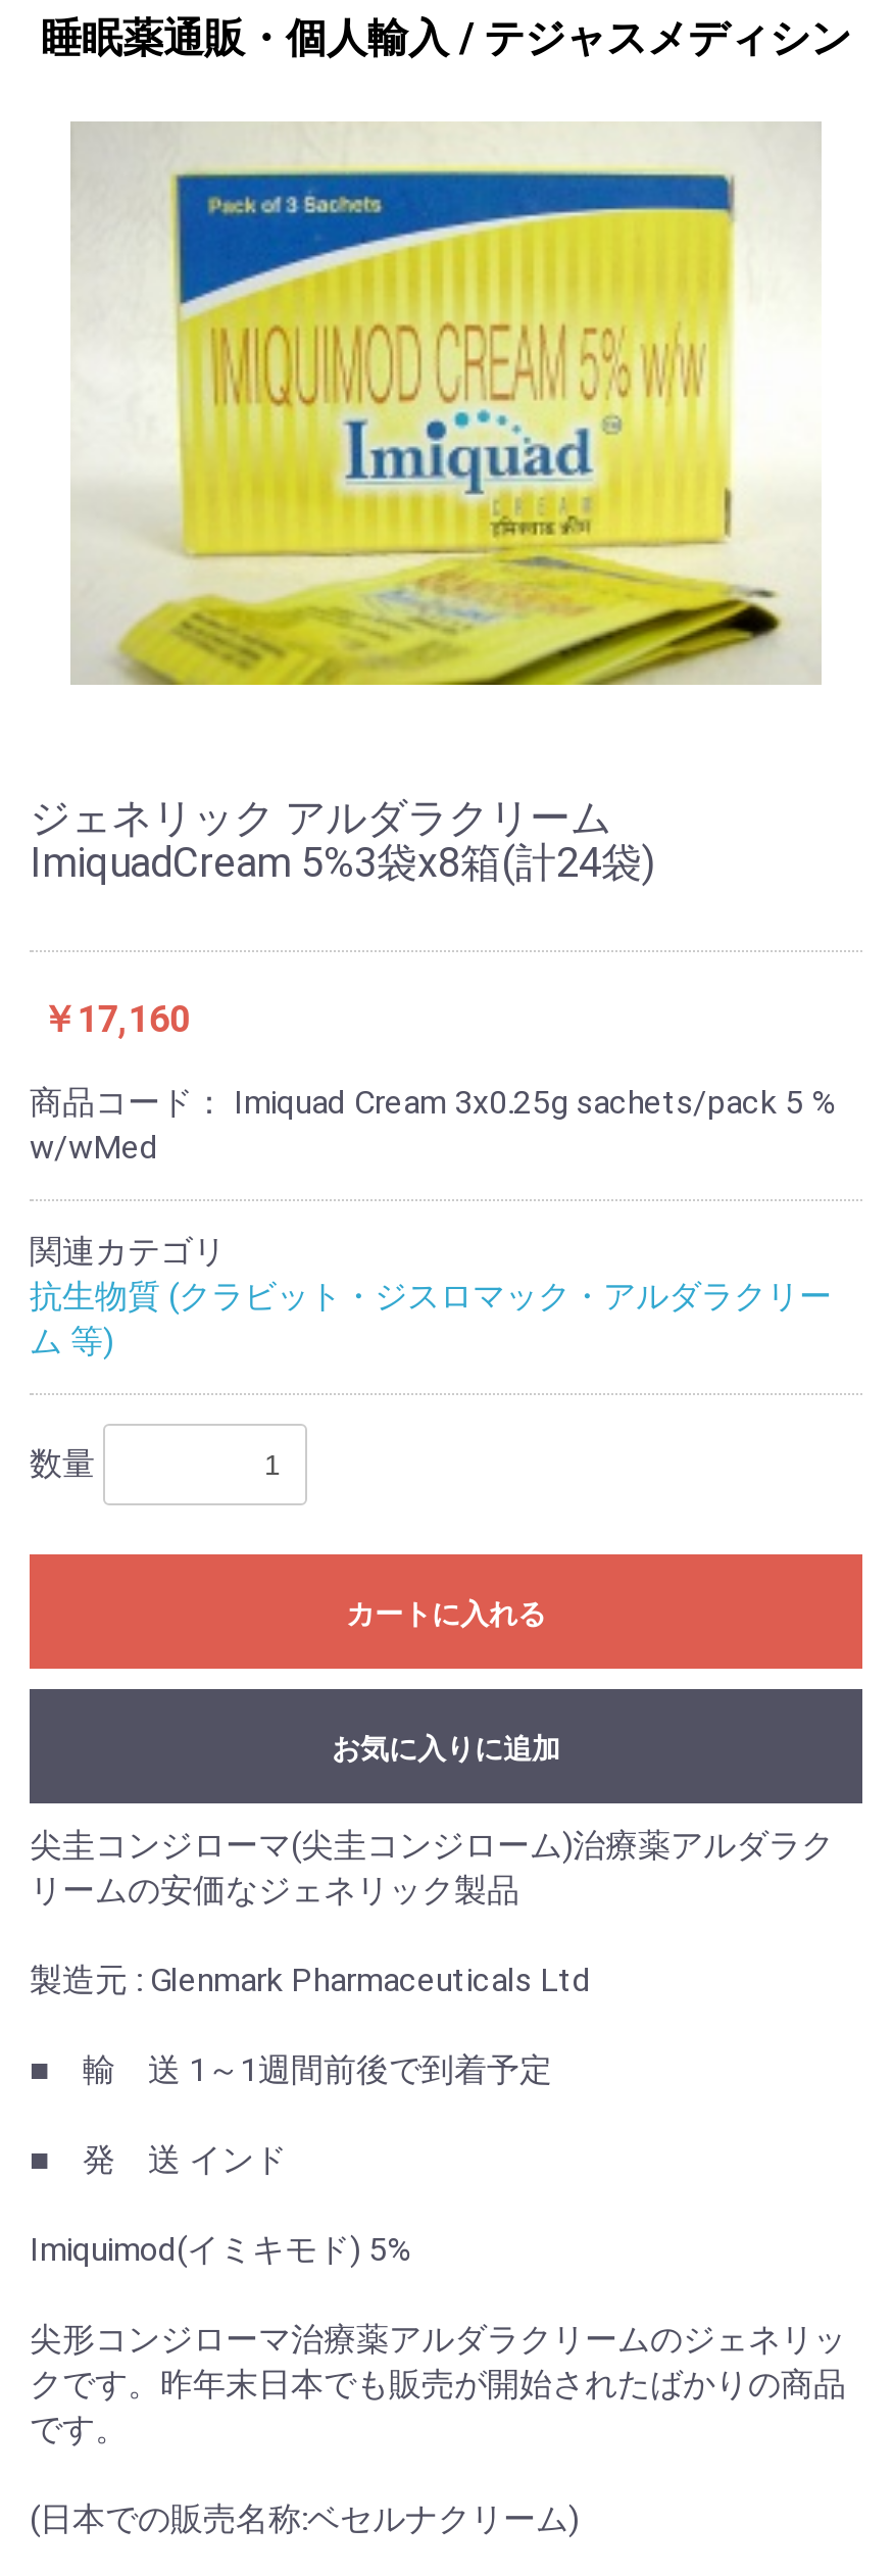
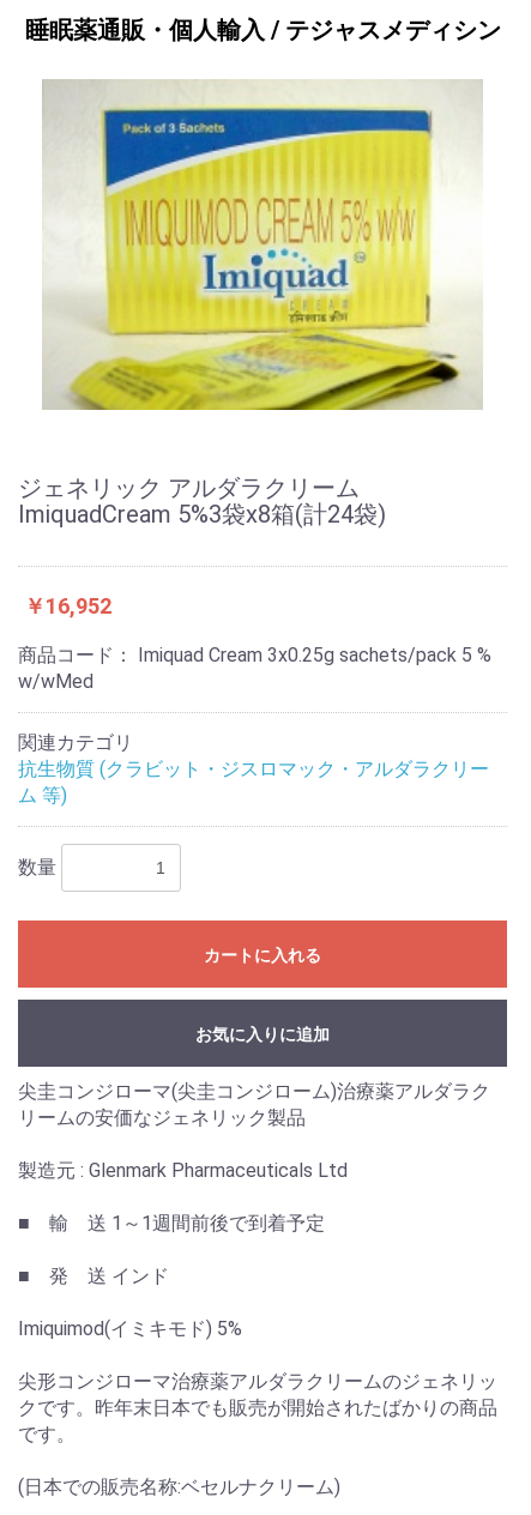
- ￥17,160
+ ￥16,952
